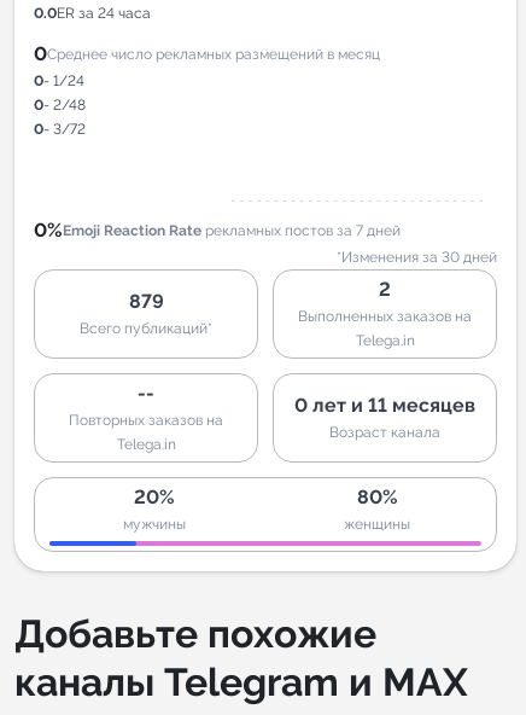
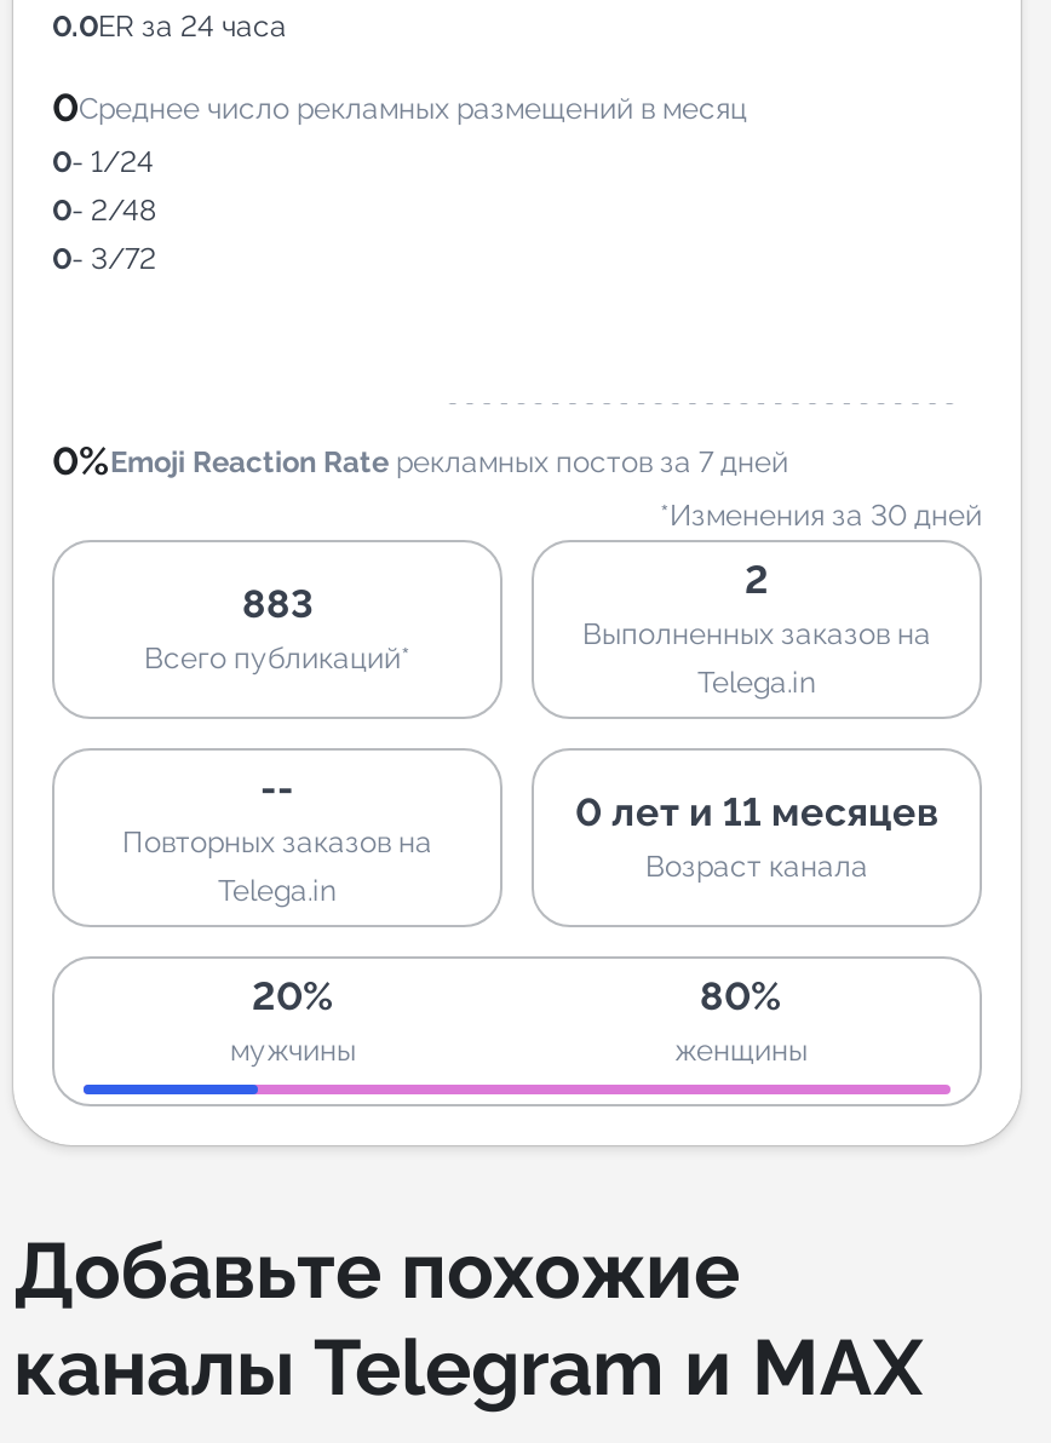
- 879
+ 883
